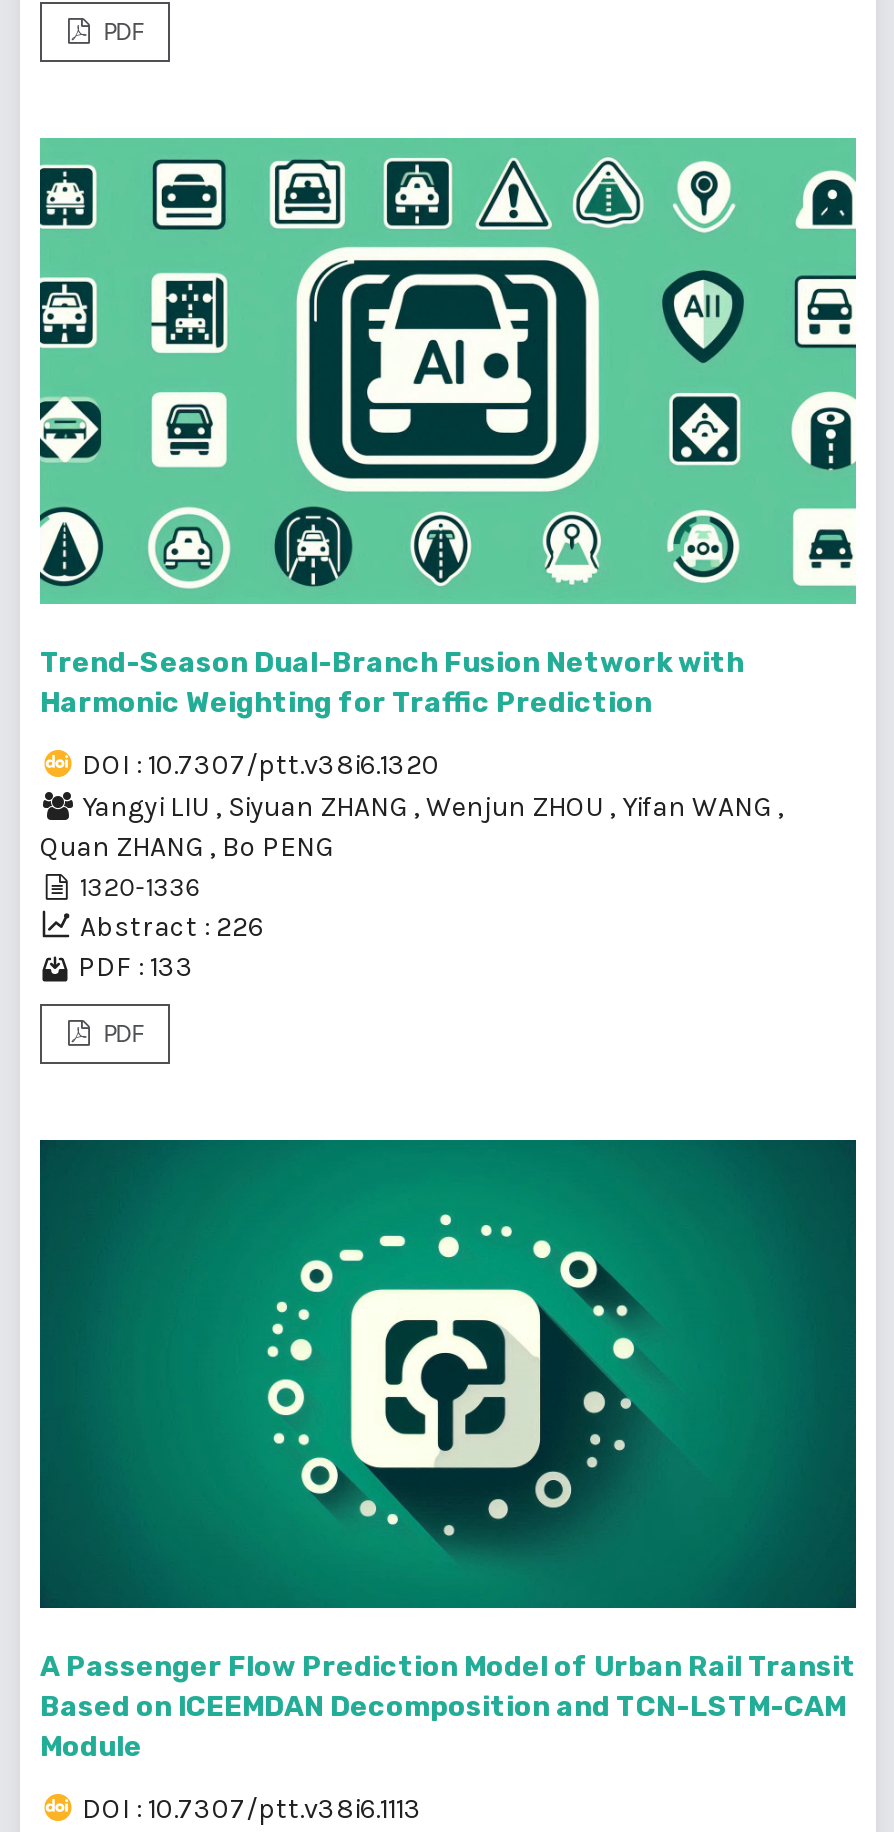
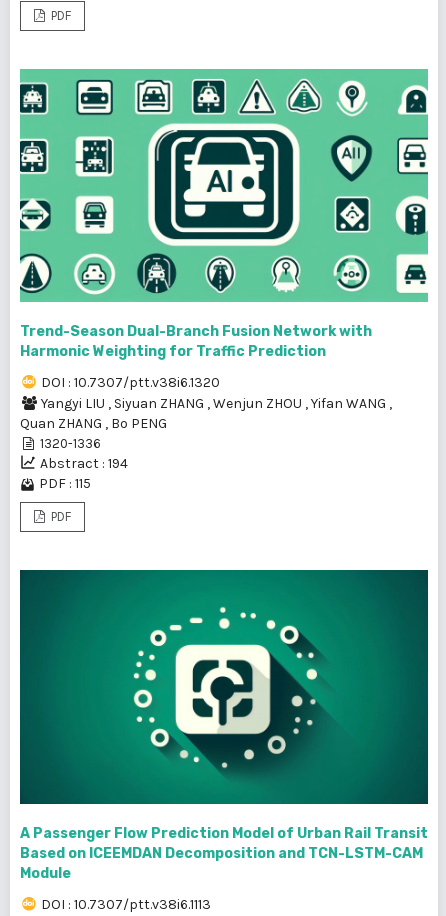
- Abstract : 226
+ Abstract : 194

- PDF : 133
+ PDF : 115
